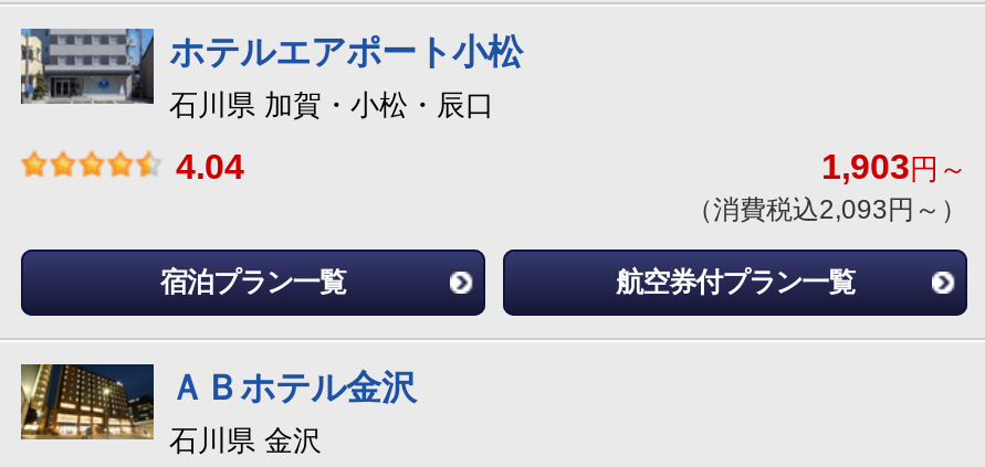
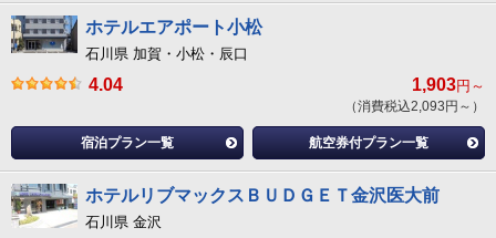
- [image]
- ＡＢホテル金沢
+ [image]
+ ホテルリブマックスＢＵＤＧＥＴ金沢医大前
